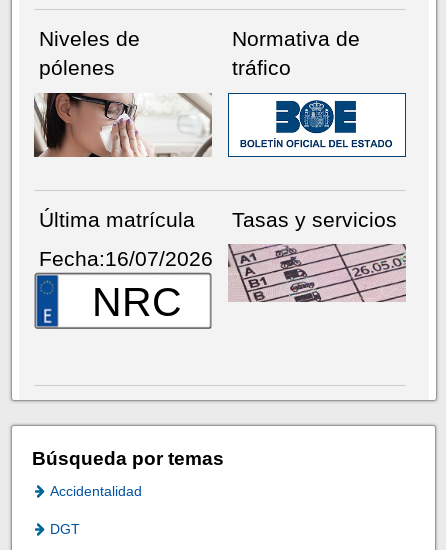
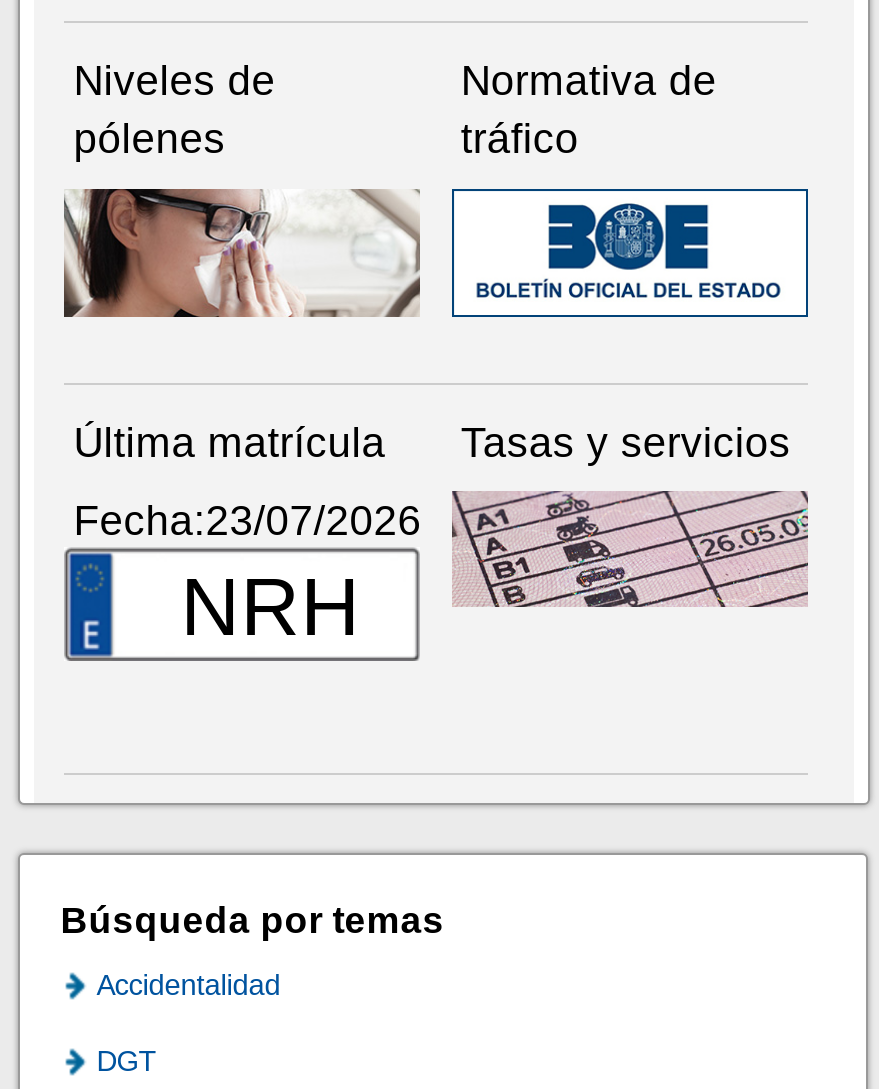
- Fecha:16/07/2026
- NRC
+ Fecha:23/07/2026
+ NRH
